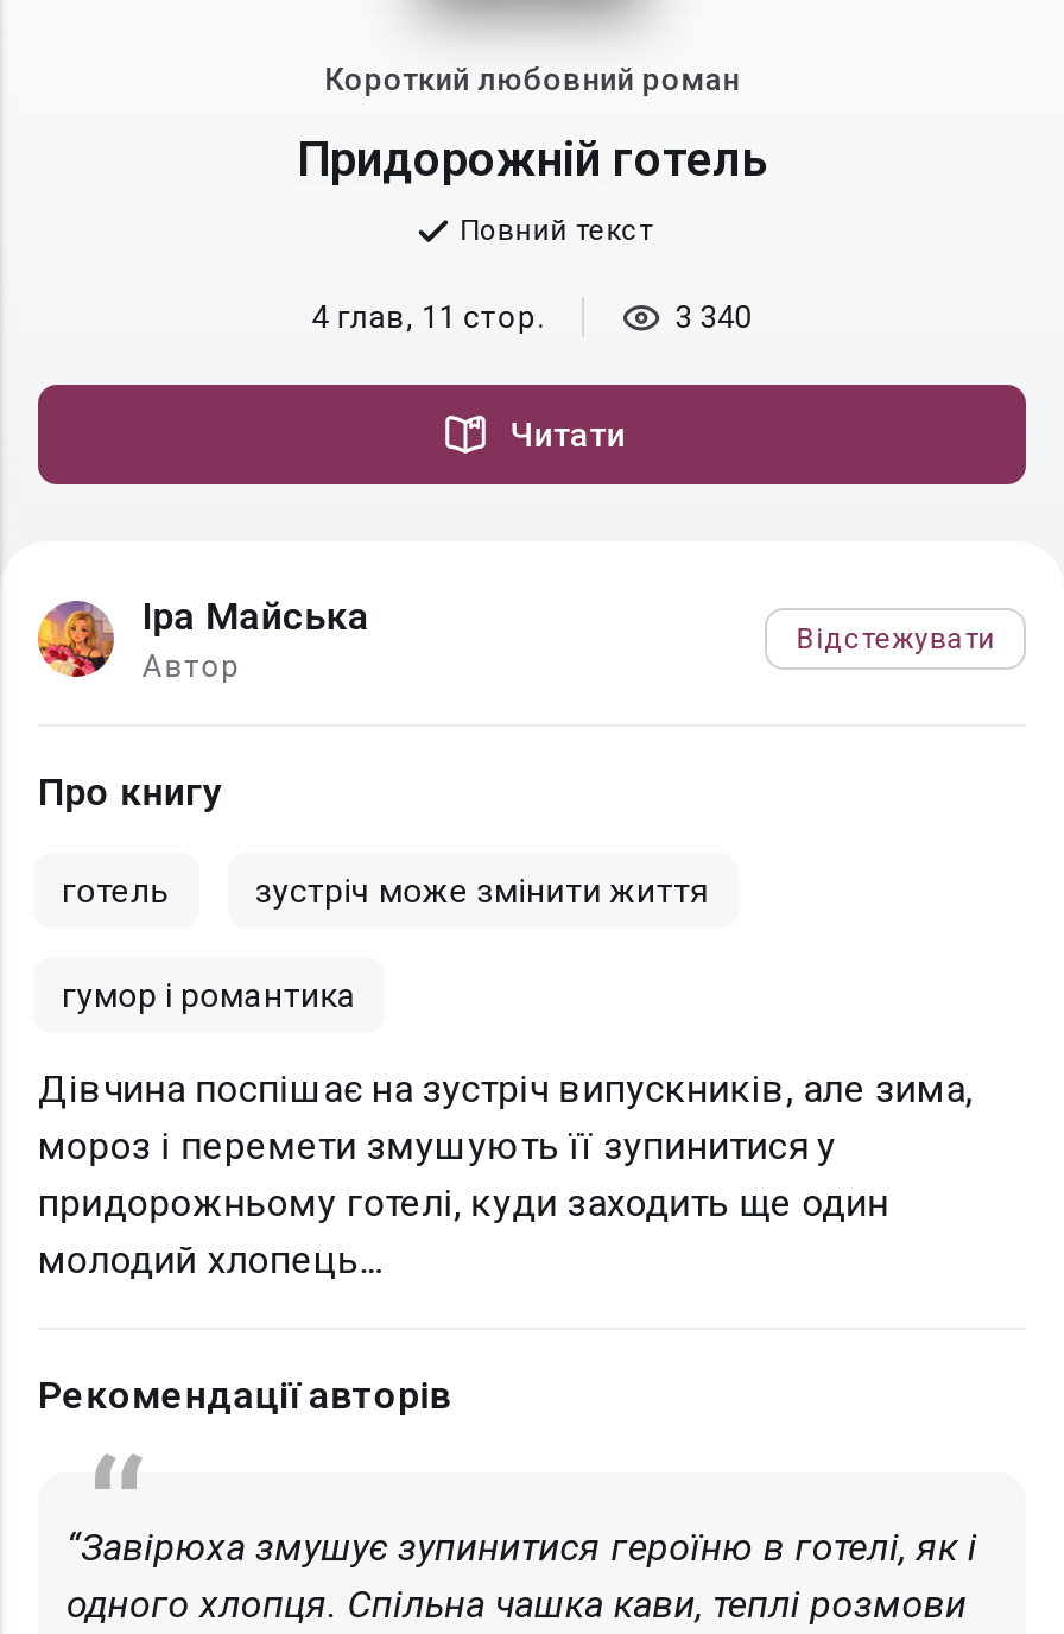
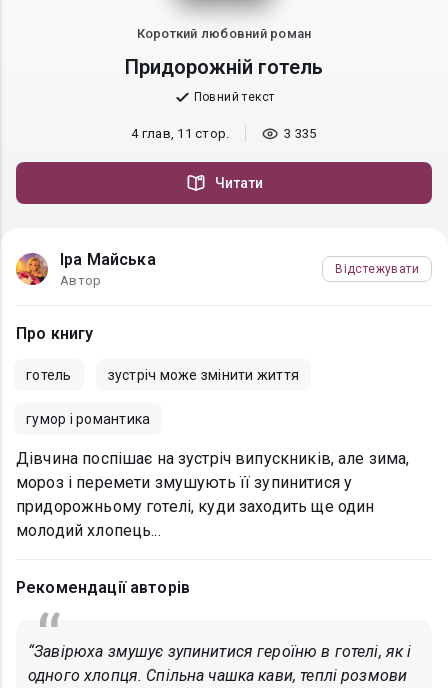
- 3 340
+ 3 335
